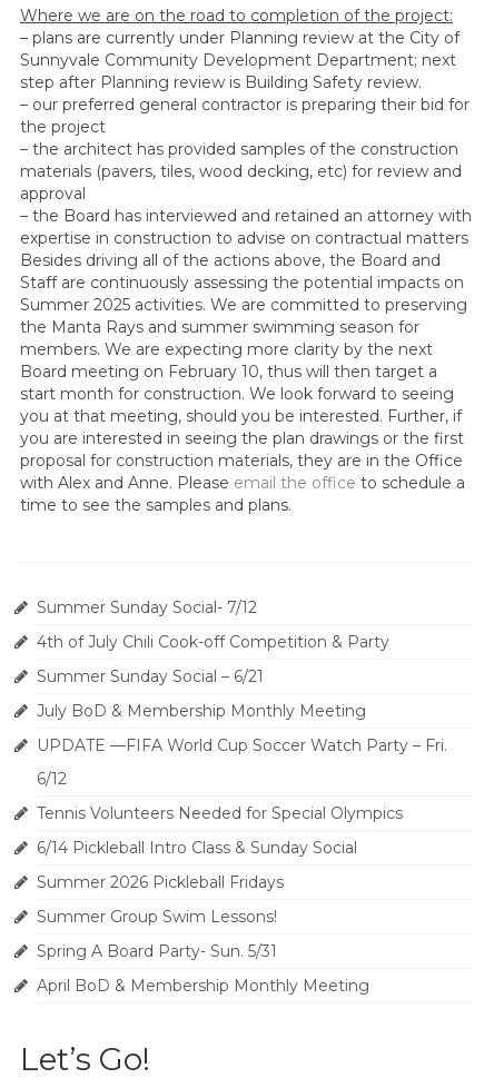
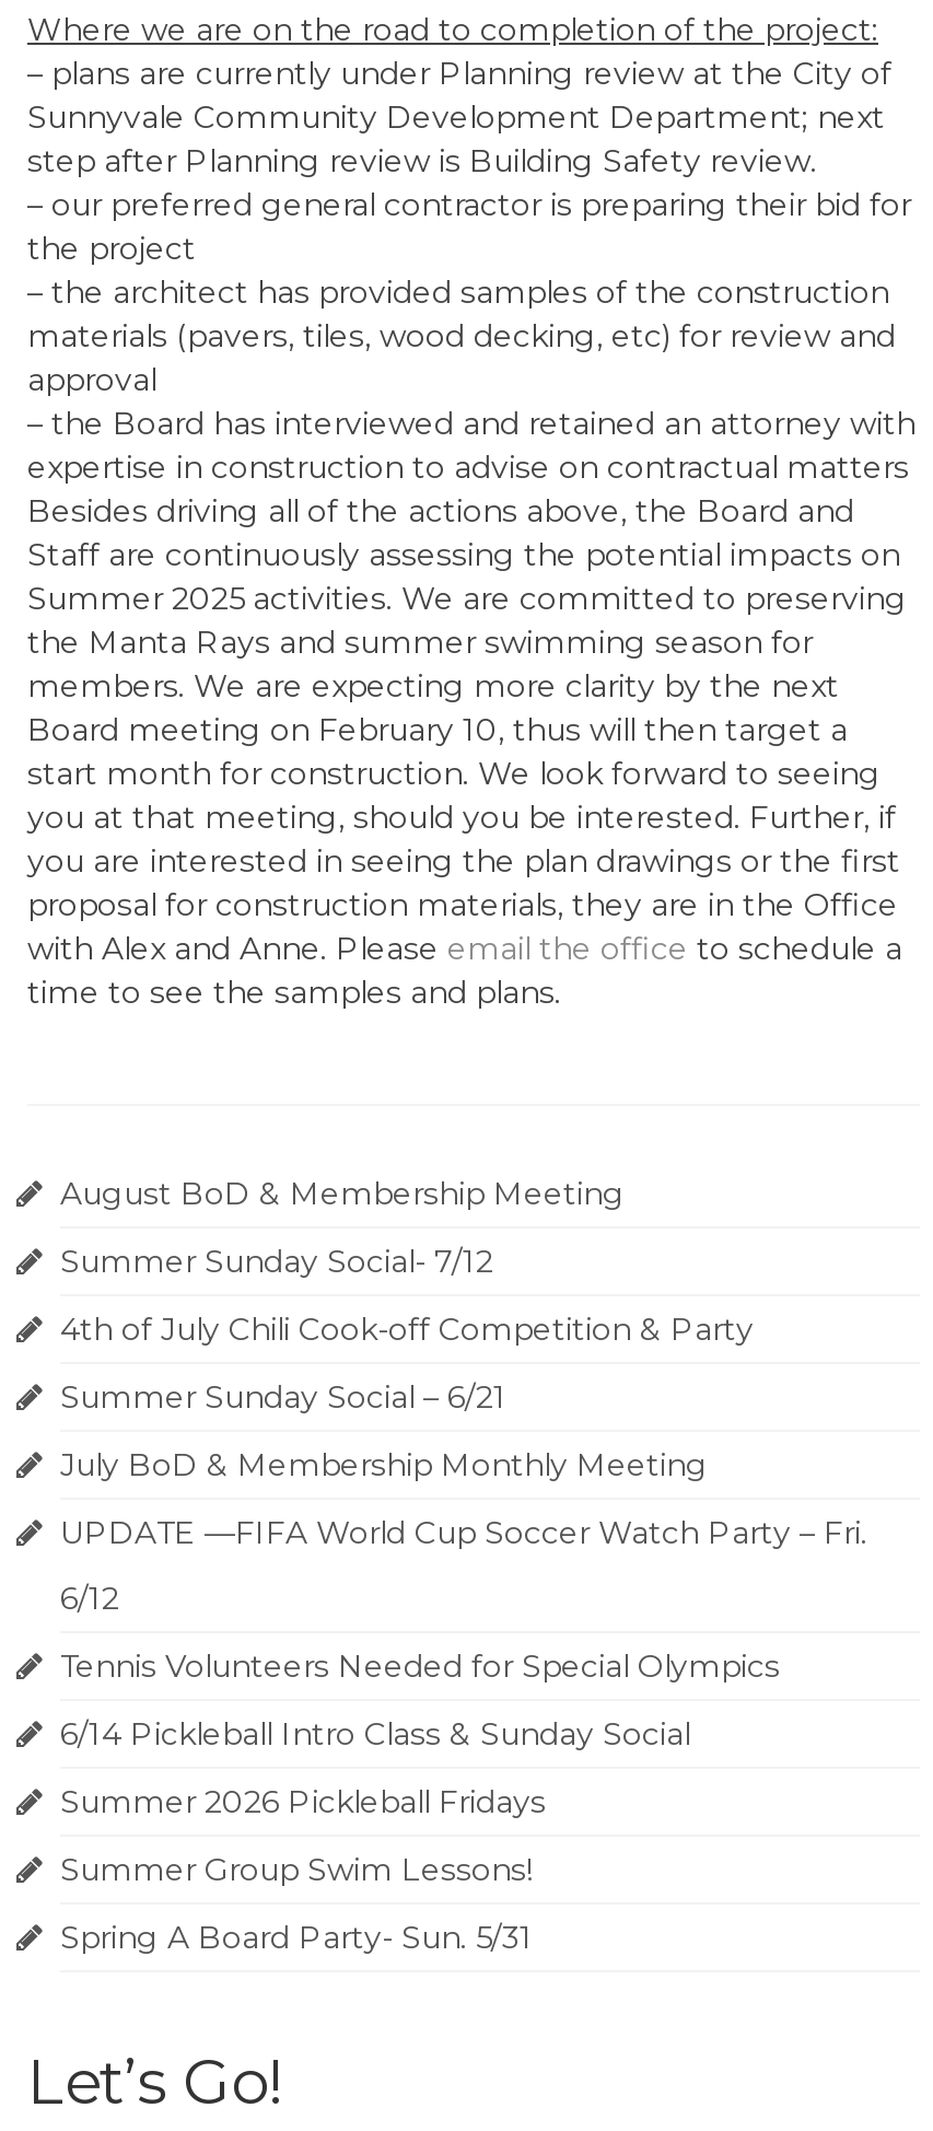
+ August BoD & Membership Meeting

moved down: Summer Sunday Social- 7/12 | 4th of July Chili Cook-off Competition & Party | Summer Sunday Social – 6/21 | ... | Summer Group Swim Lessons! | Spring A Board Party- Sun. 5/31

- April BoD & Membership Monthly Meeting
